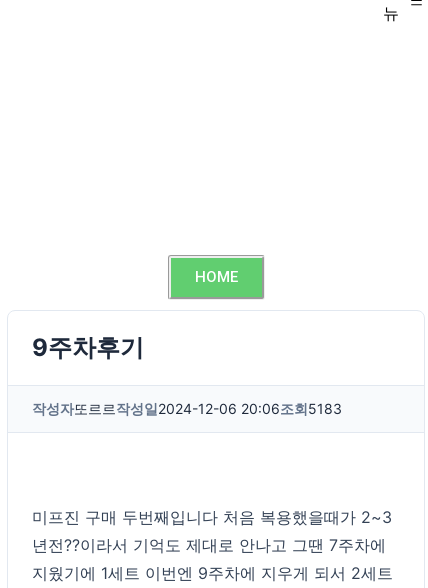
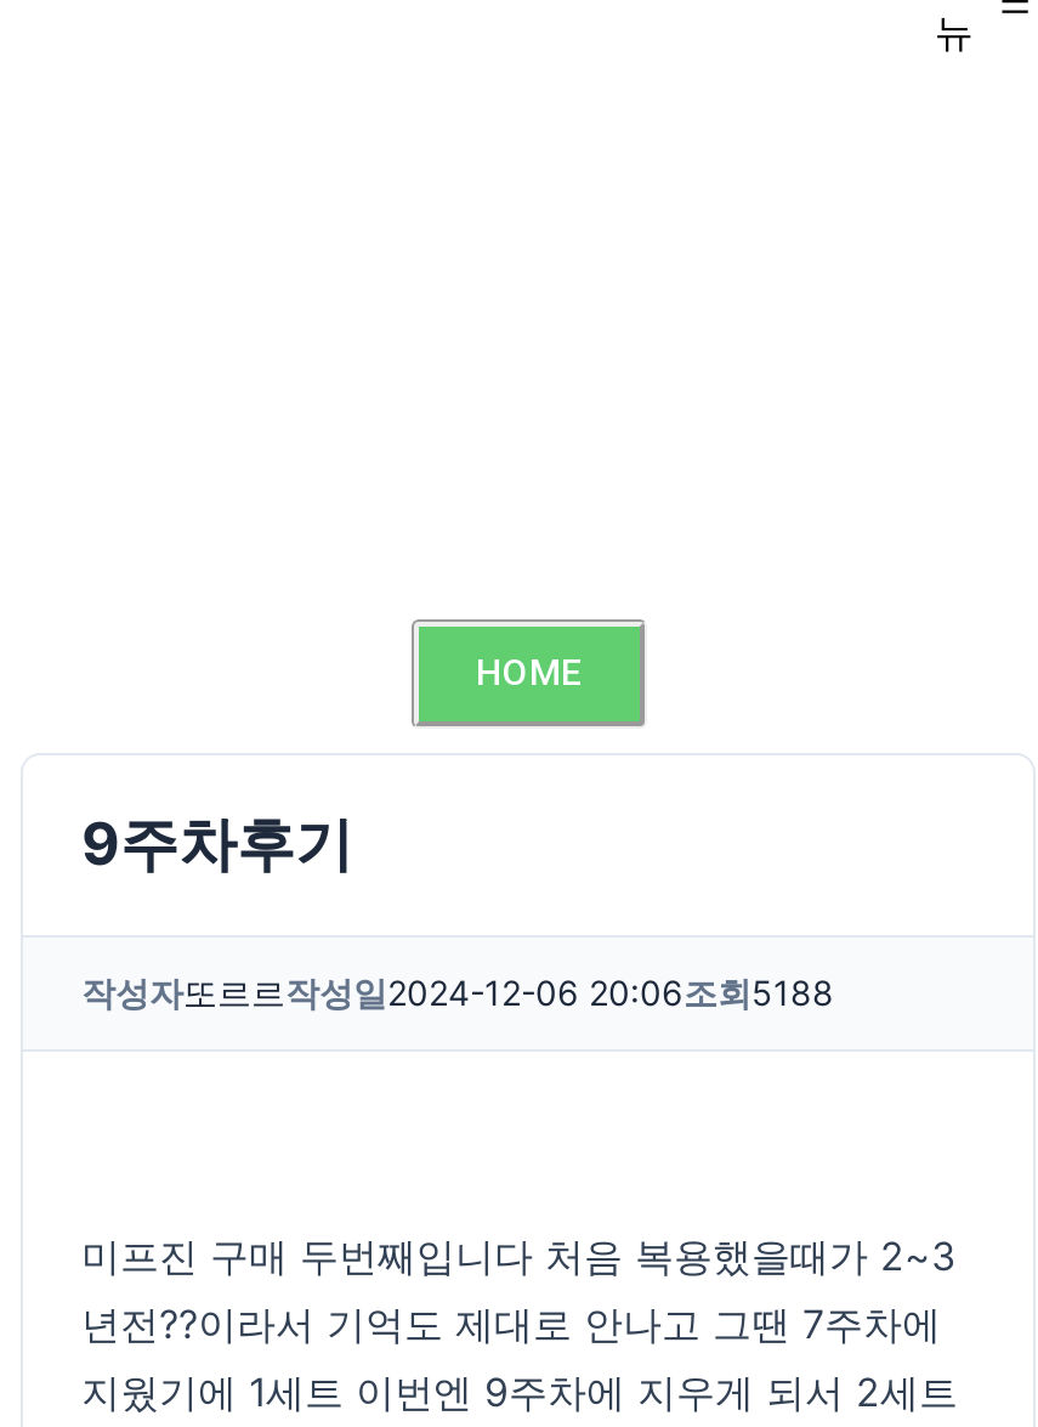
- 작성자또르르 작성일2024-12-06 20:06조회5183
+ 작성자또르르 작성일2024-12-06 20:06조회5188
